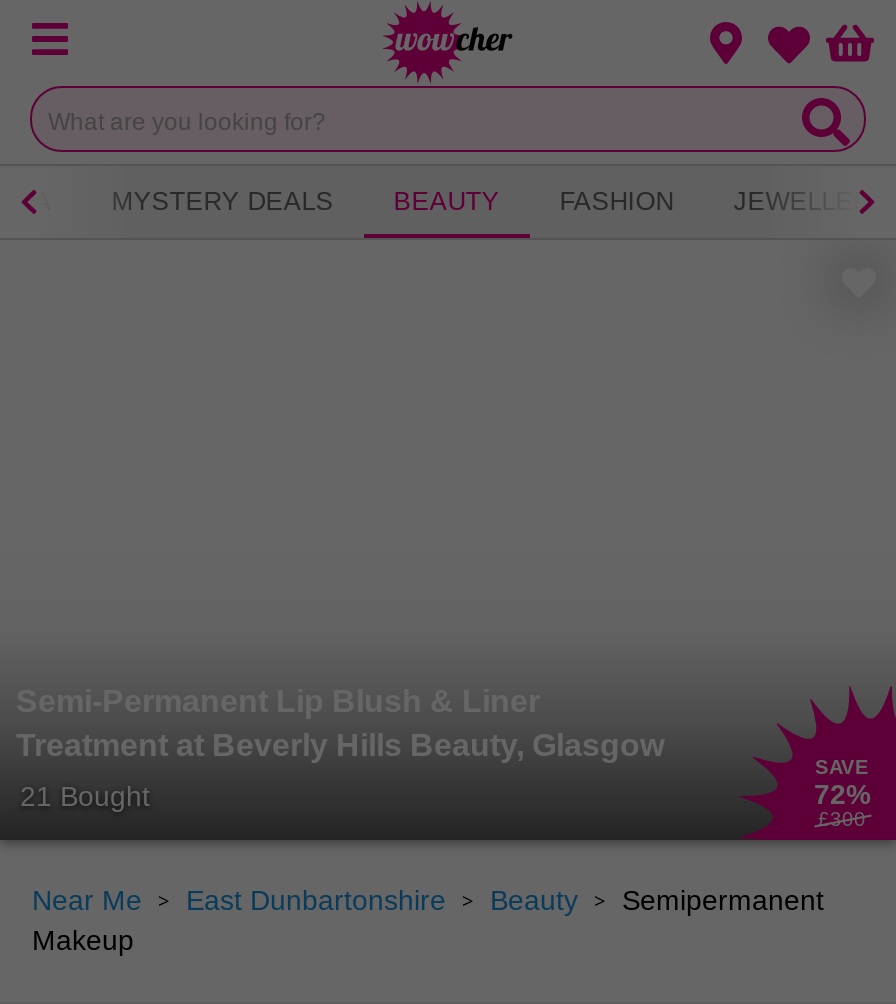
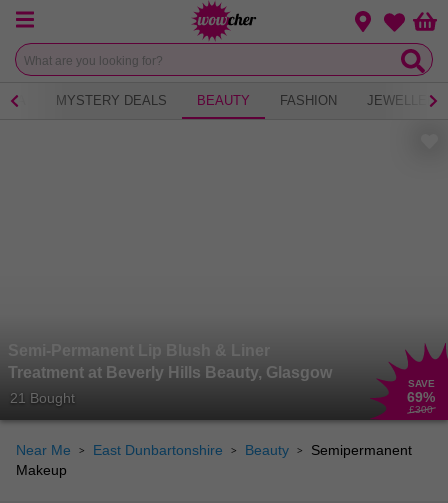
- 72%
+ 69%
